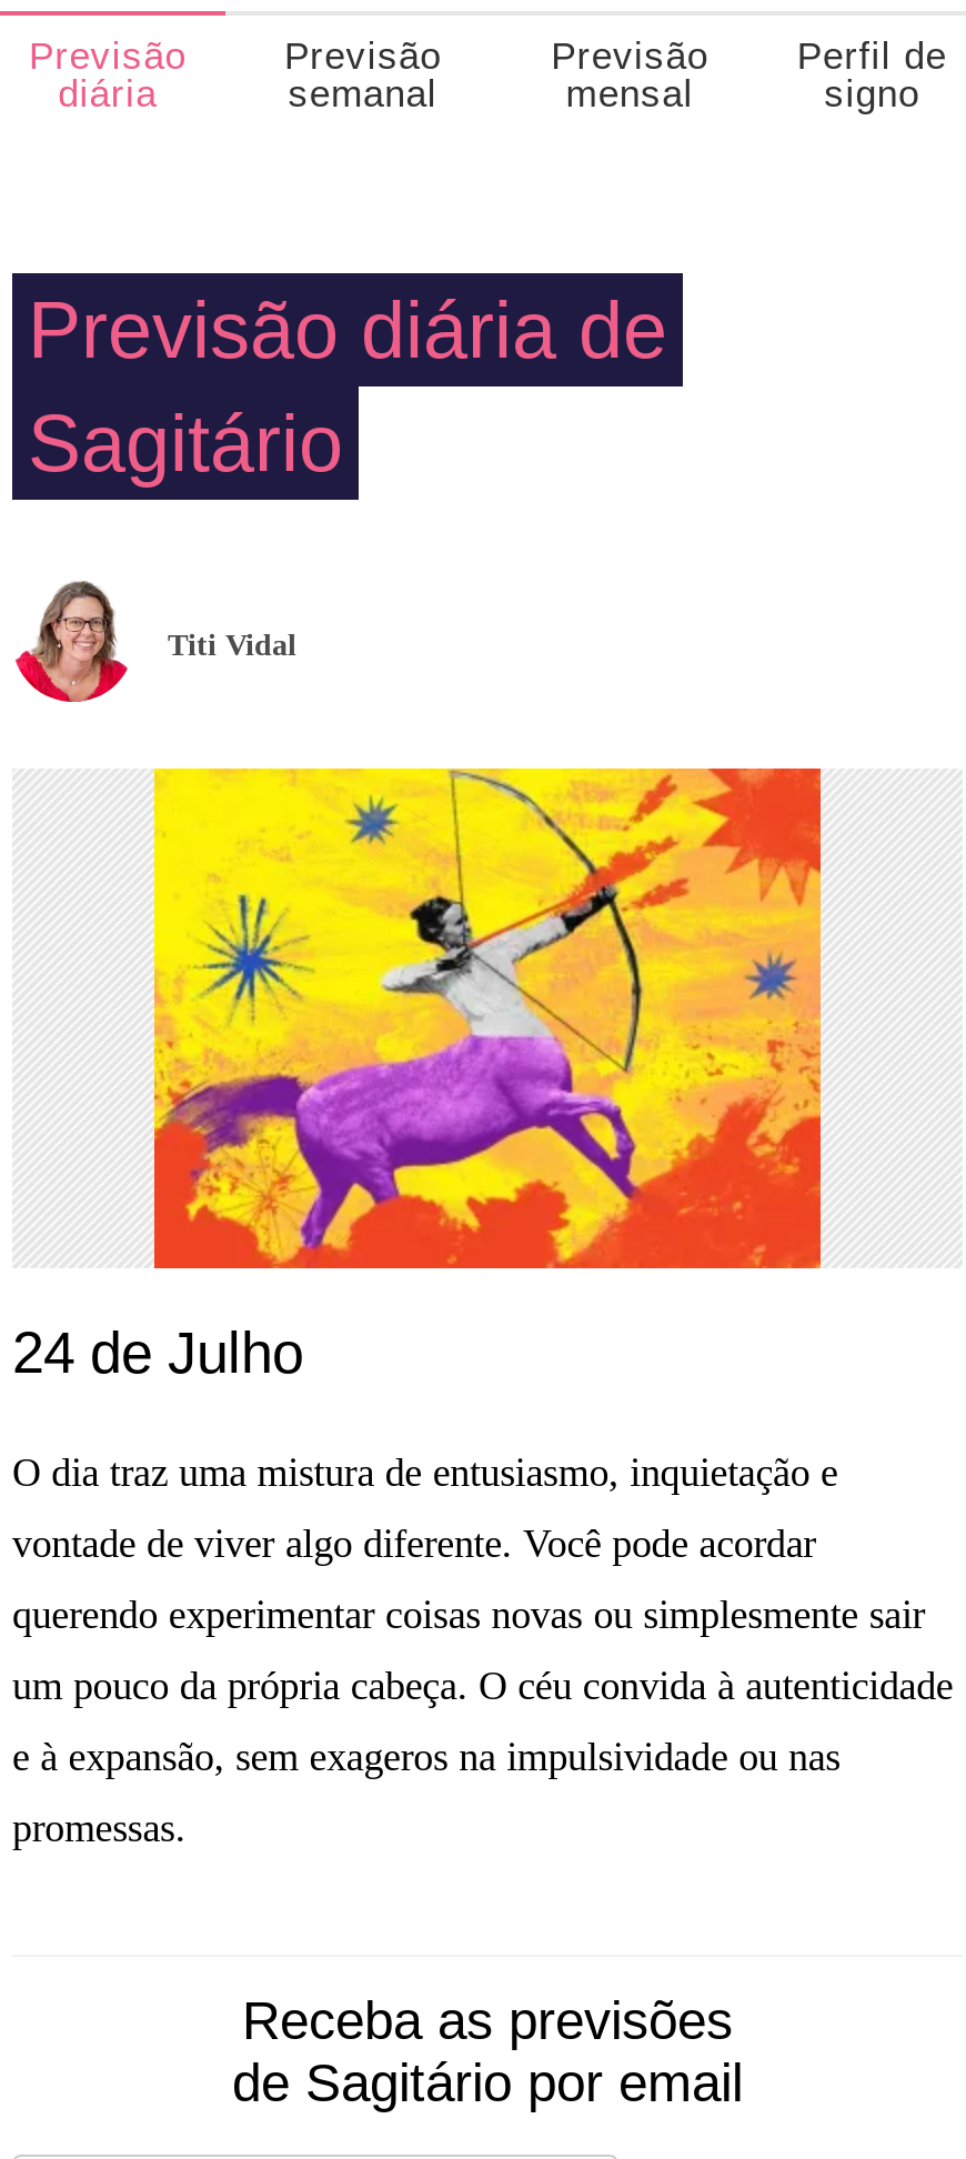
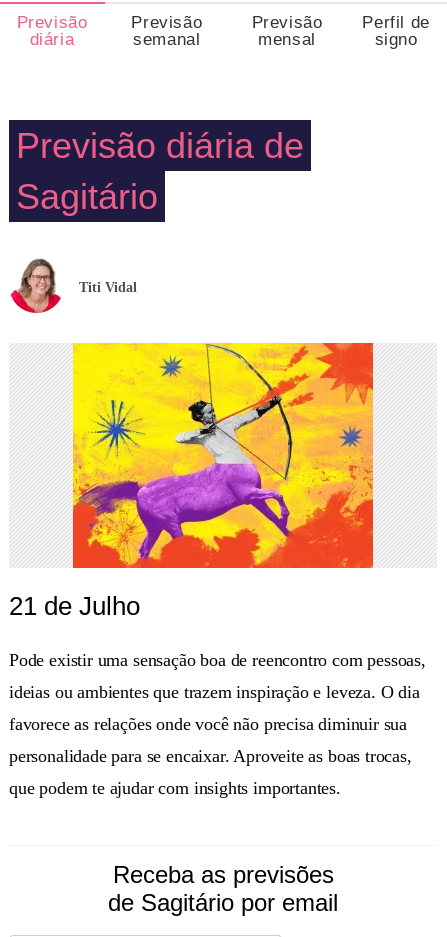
- 24 de Julho
- O dia traz uma mistura de entusiasmo, inquietação e
- vontade de viver algo diferente. Você pode acordar
- querendo experimentar coisas novas ou simplesmente sair
- um pouco da própria cabeça. O céu convida à autenticidade
- e à expansão, sem exageros na impulsividade ou nas
- promessas.
+ 21 de Julho
+ Pode existir uma sensação boa de reencontro com pessoas,
+ ideias ou ambientes que trazem inspiração e leveza. O dia
+ favorece as relações onde você não precisa diminuir sua
+ personalidade para se encaixar. Aproveite as boas trocas,
+ que podem te ajudar com insights importantes.
